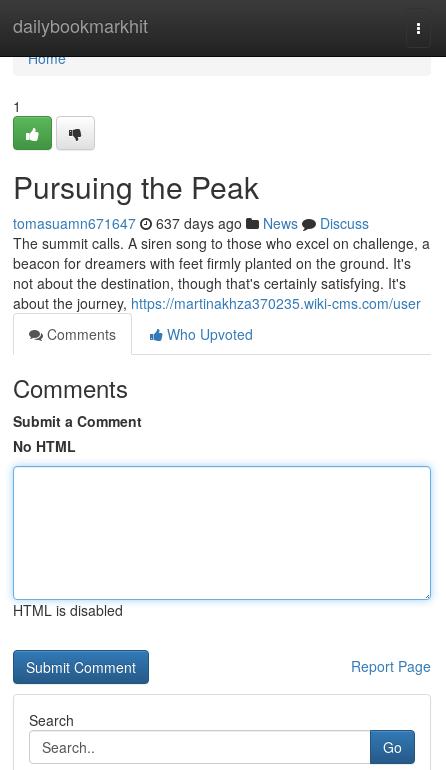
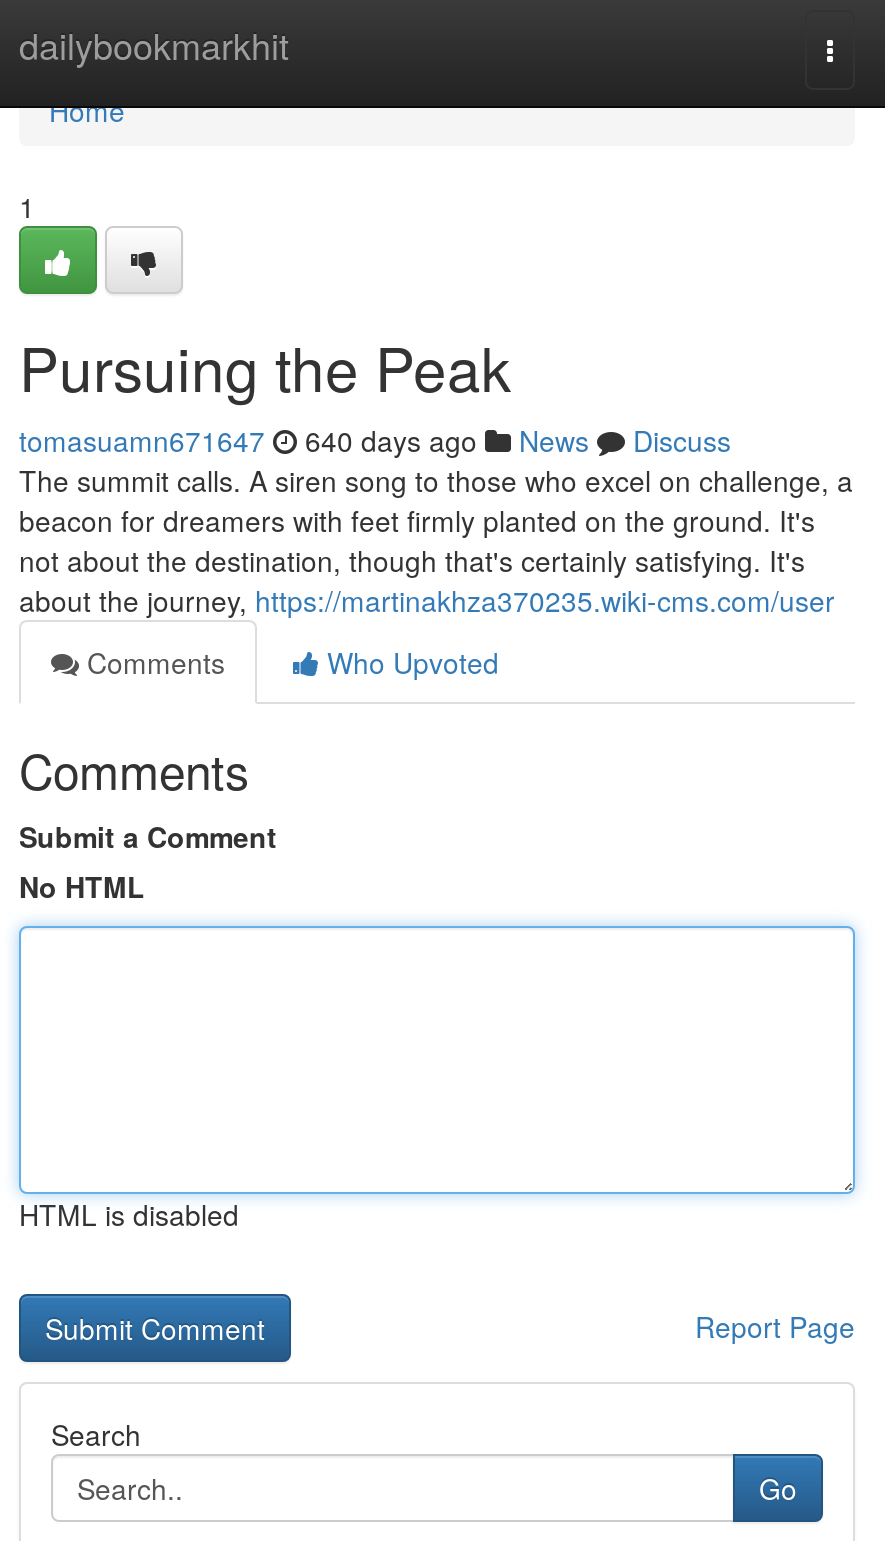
- tomasuamn671647 637 days ago News Discuss
+ tomasuamn671647 640 days ago News Discuss
